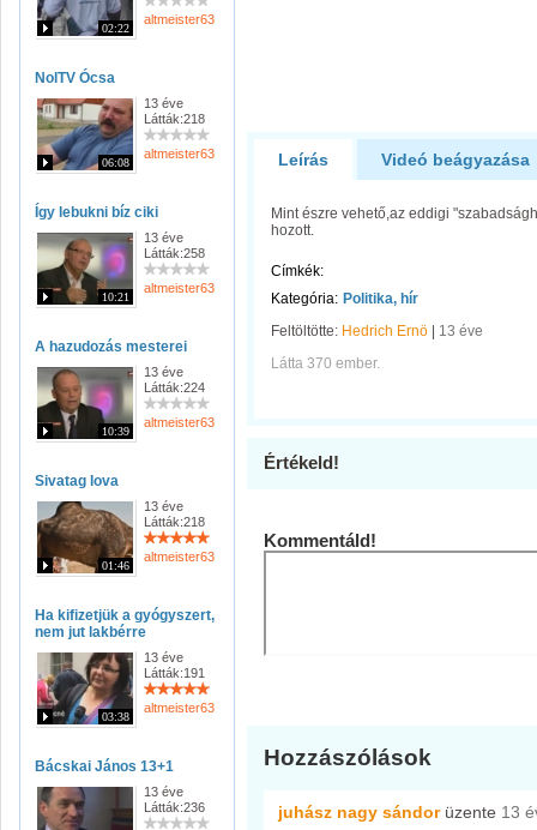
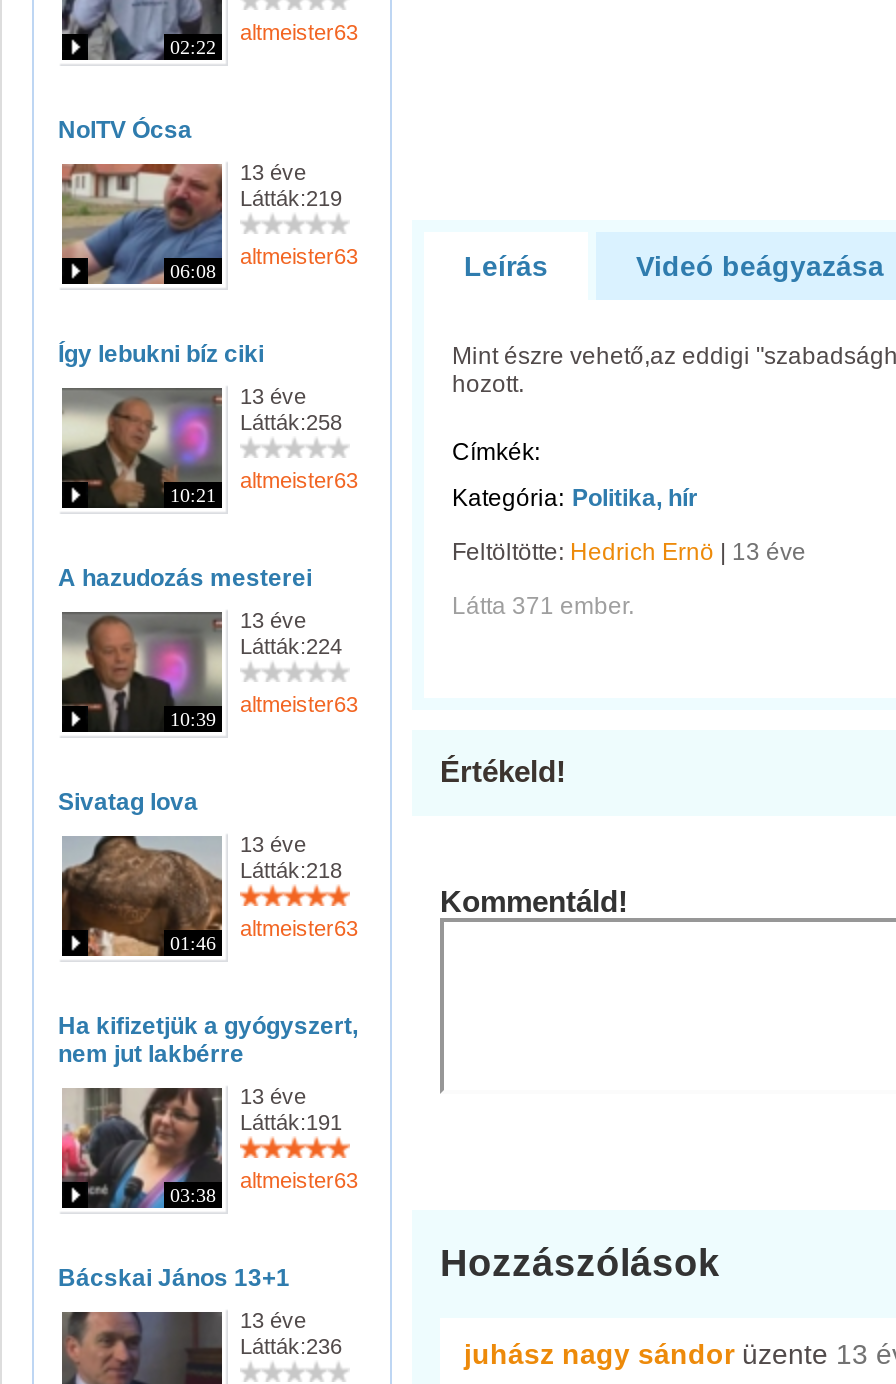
- Látták:218
+ Látták:219

- Látta 370 ember.
+ Látta 371 ember.
